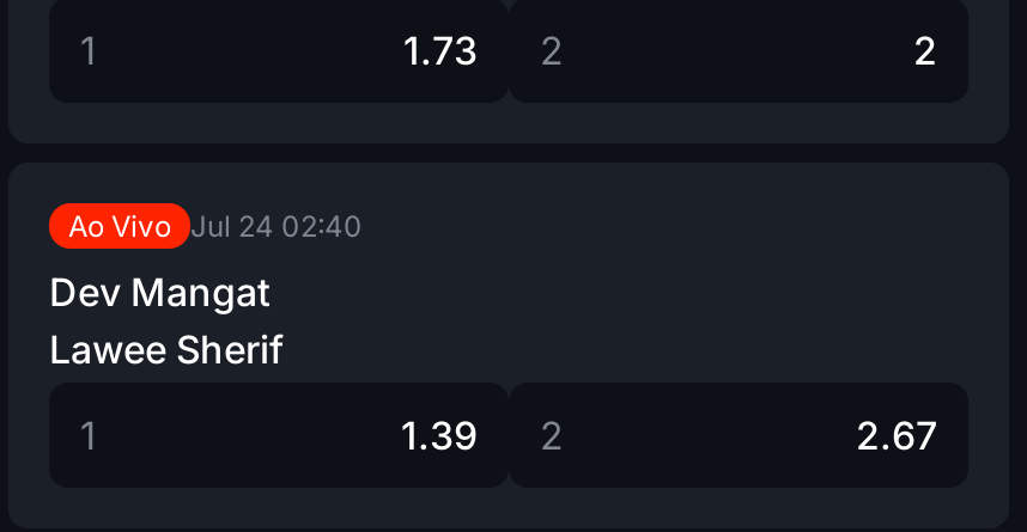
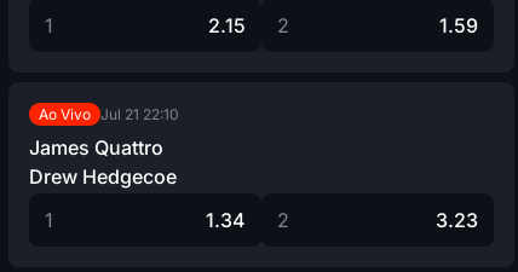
- 1.73 2
+ 2.15 2

- 2
+ 1.59

- Ao Vivo Jul 24 02:40
+ Ao Vivo Jul 21 22:10

- Dev Mangat
- Lawee Sherif
+ James Quattro
+ Drew Hedgecoe

- 1.39 2
+ 1.34 2

- 2.67
+ 3.23
